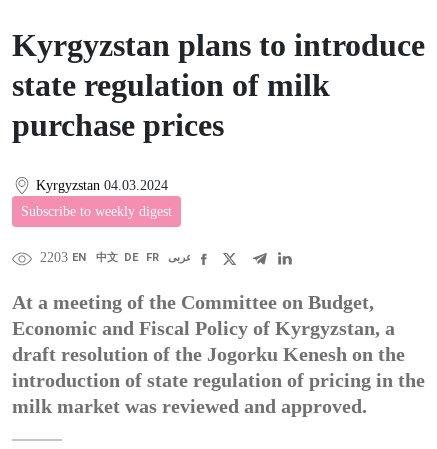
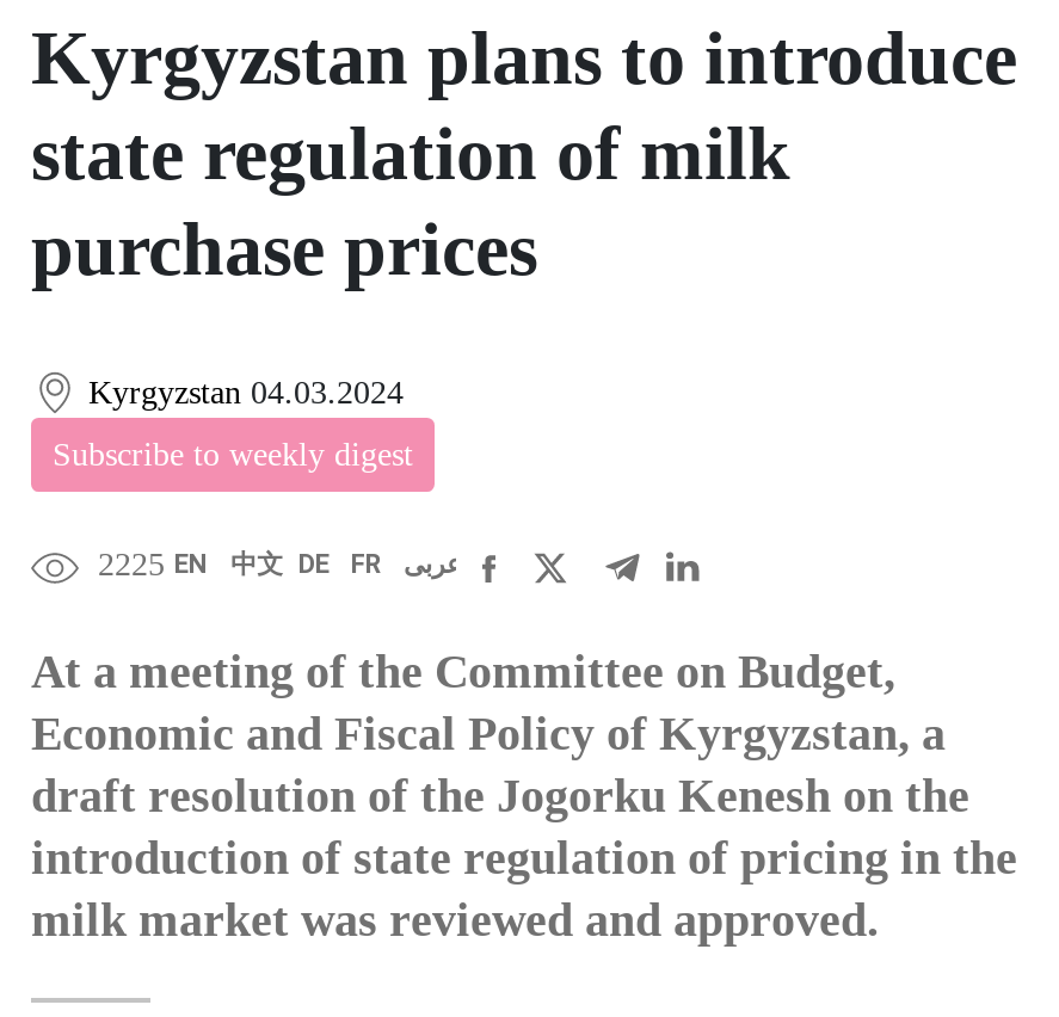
- 2203 EN
- 中文 DE FR
+ 2225 EN
+ 中文 DE
+ FR
